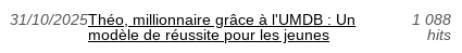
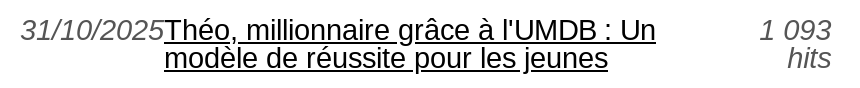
- 1 088
+ 1 093
